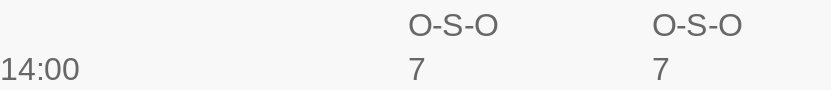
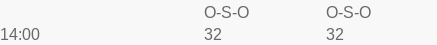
- 7
+ 32

- 7
+ 32
